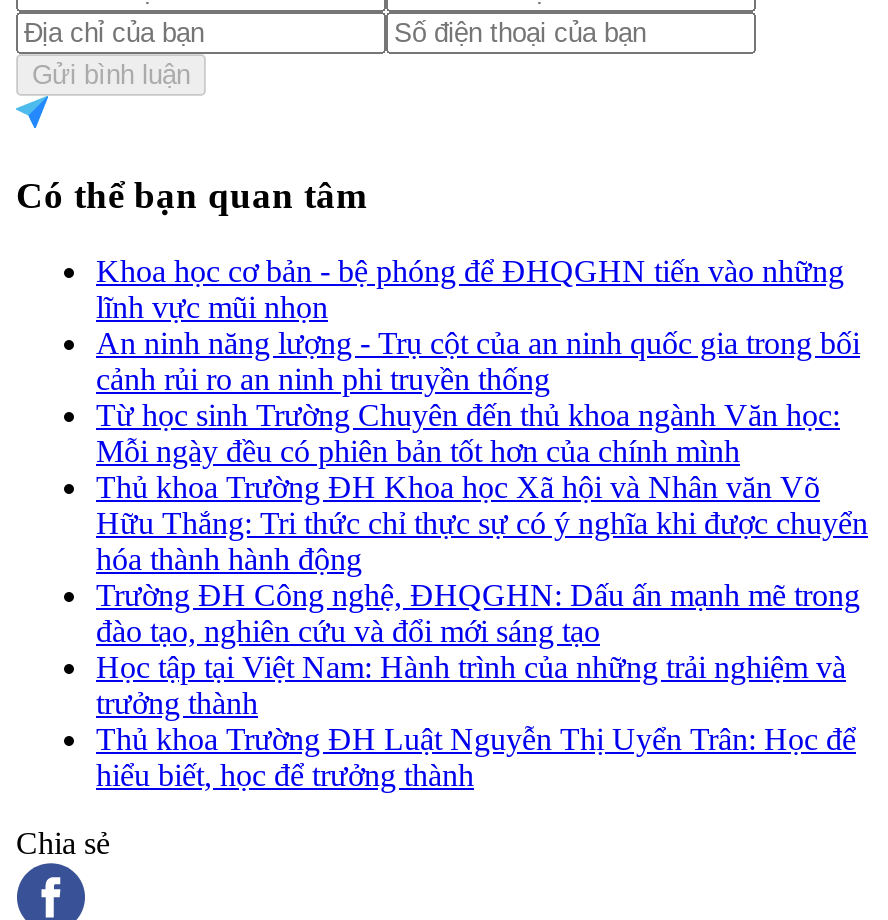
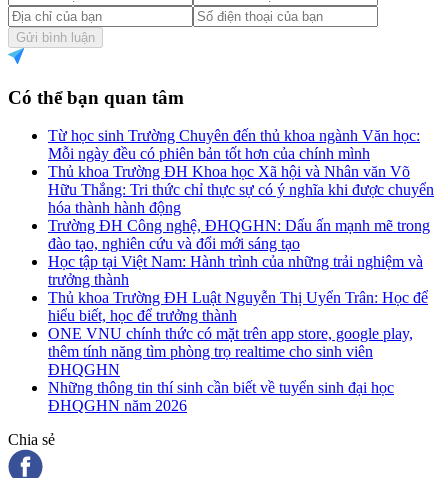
- Khoa học cơ bản - bệ phóng để ĐHQGHN tiến vào những
- lĩnh vực mũi nhọn
- An ninh năng lượng - Trụ cột của an ninh quốc gia trong bối
- cảnh rủi ro an ninh phi truyền thống

moved up: Từ học sinh Trường Chuyên đến thủ khoa ngành Văn học: | Mỗi ngày đều có phiên bản tốt hơn của chính mình | Thủ khoa Trường ĐH Khoa học Xã hội và Nhân văn Võ | ... | Thủ khoa Trường ĐH Luật Nguyễn Thị Uyển Trân: Học để | hiểu biết, học để trưởng thành

+ ONE VNU chính thức có mặt trên app store, google play,
+ thêm tính năng tìm phòng trọ realtime cho sinh viên
+ ĐHQGHN
+ Những thông tin thí sinh cần biết về tuyển sinh đại học
+ ĐHQGHN năm 2026
